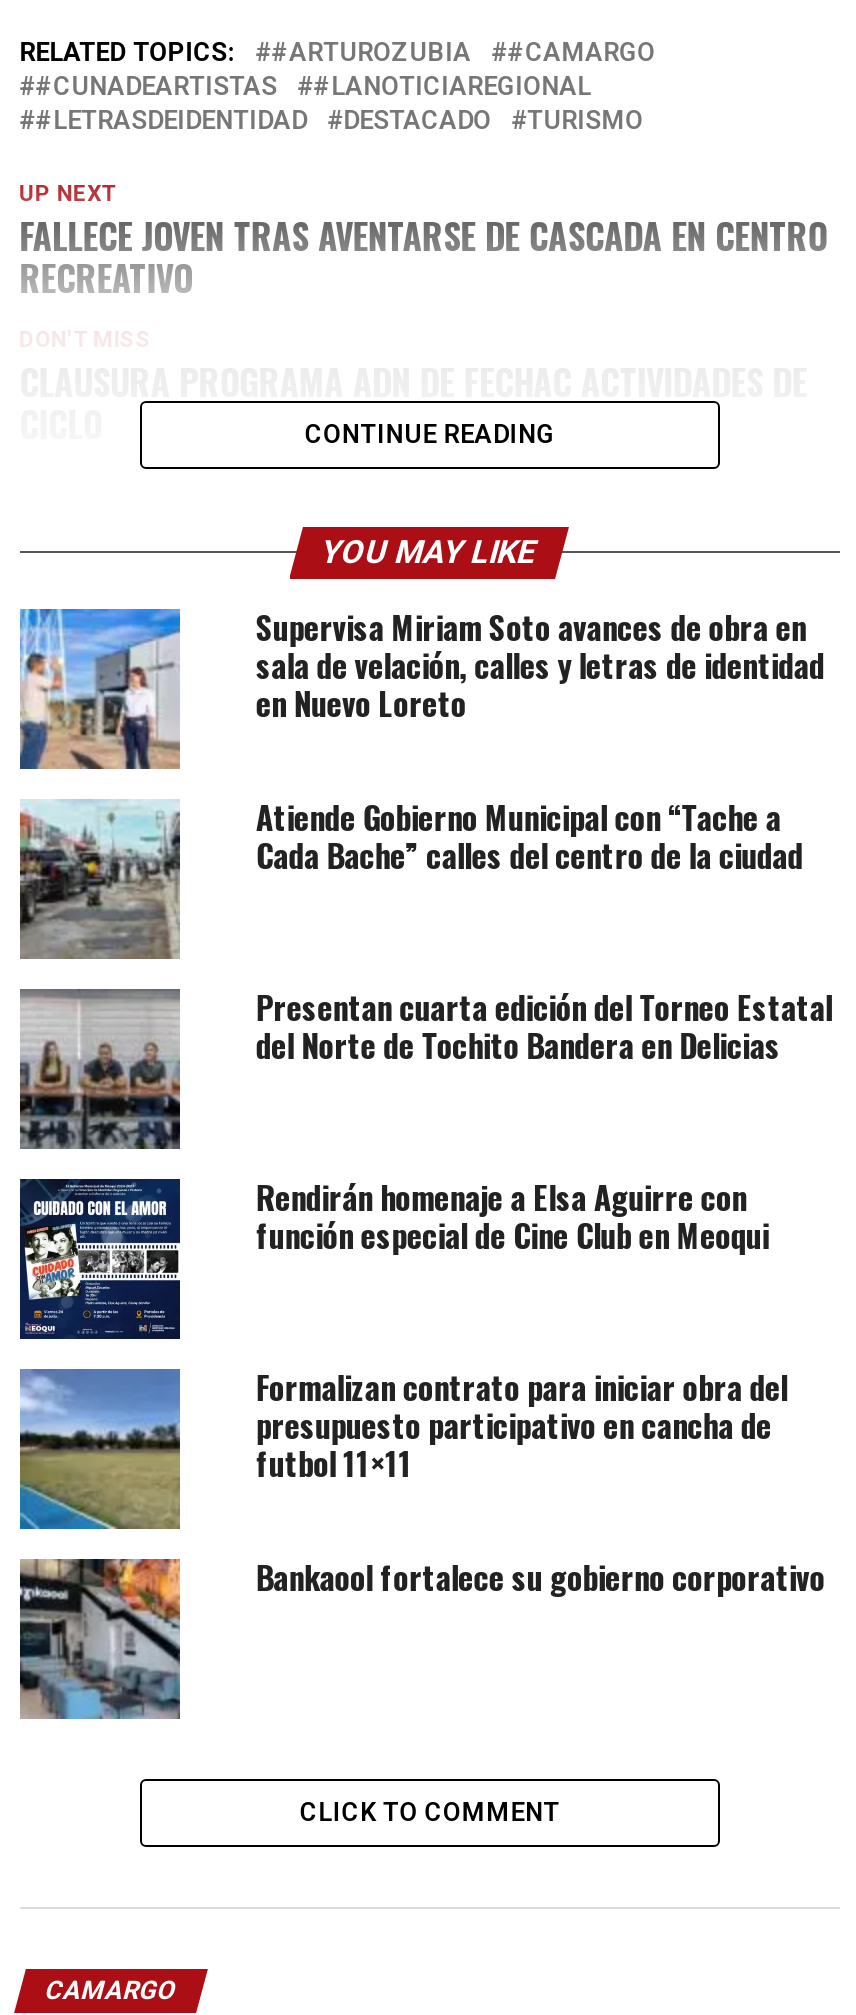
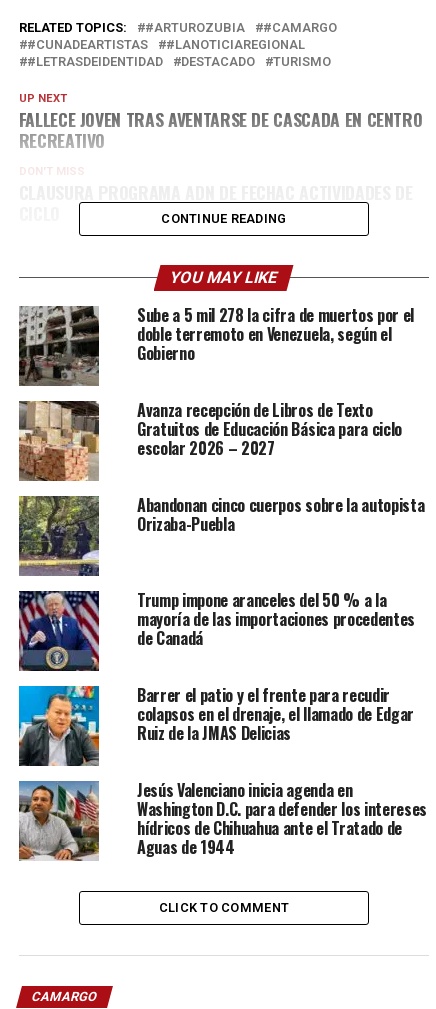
- [image]
- Supervisa Miriam Soto avances de obra en
- sala de velación, calles y letras de identidad
- en Nuevo Loreto
+ [image]
+ Sube a 5 mil 278 la cifra de muertos por el
+ doble terremoto en Venezuela, según el
+ Gobierno

- [image]
- Atiende Gobierno Municipal con “Tache a
- Cada Bache” calles del centro de la ciudad
+ [image]
+ Avanza recepción de Libros de Texto
+ Gratuitos de Educación Básica para ciclo
+ escolar 2026 – 2027

- [image]
- Presentan cuarta edición del Torneo Estatal
- del Norte de Tochito Bandera en Delicias
+ [image]
+ Abandonan cinco cuerpos sobre la autopista
+ Orizaba-Puebla

- [image]
- Rendirán homenaje a Elsa Aguirre con
- función especial de Cine Club en Meoqui
+ [image]
+ Trump impone aranceles del 50 % a la
+ mayoría de las importaciones procedentes
+ de Canadá

- [image]
- Formalizan contrato para iniciar obra del
- presupuesto participativo en cancha de
- futbol 11×11
+ [image]
+ Barrer el patio y el frente para recudir
+ colapsos en el drenaje, el llamado de Edgar
+ Ruiz de la JMAS Delicias

- [image]
- Bankaool fortalece su gobierno corporativo
+ [image]
+ Jesús Valenciano inicia agenda en
+ Washington D.C. para defender los intereses
+ hídricos de Chihuahua ante el Tratado de
+ Aguas de 1944
